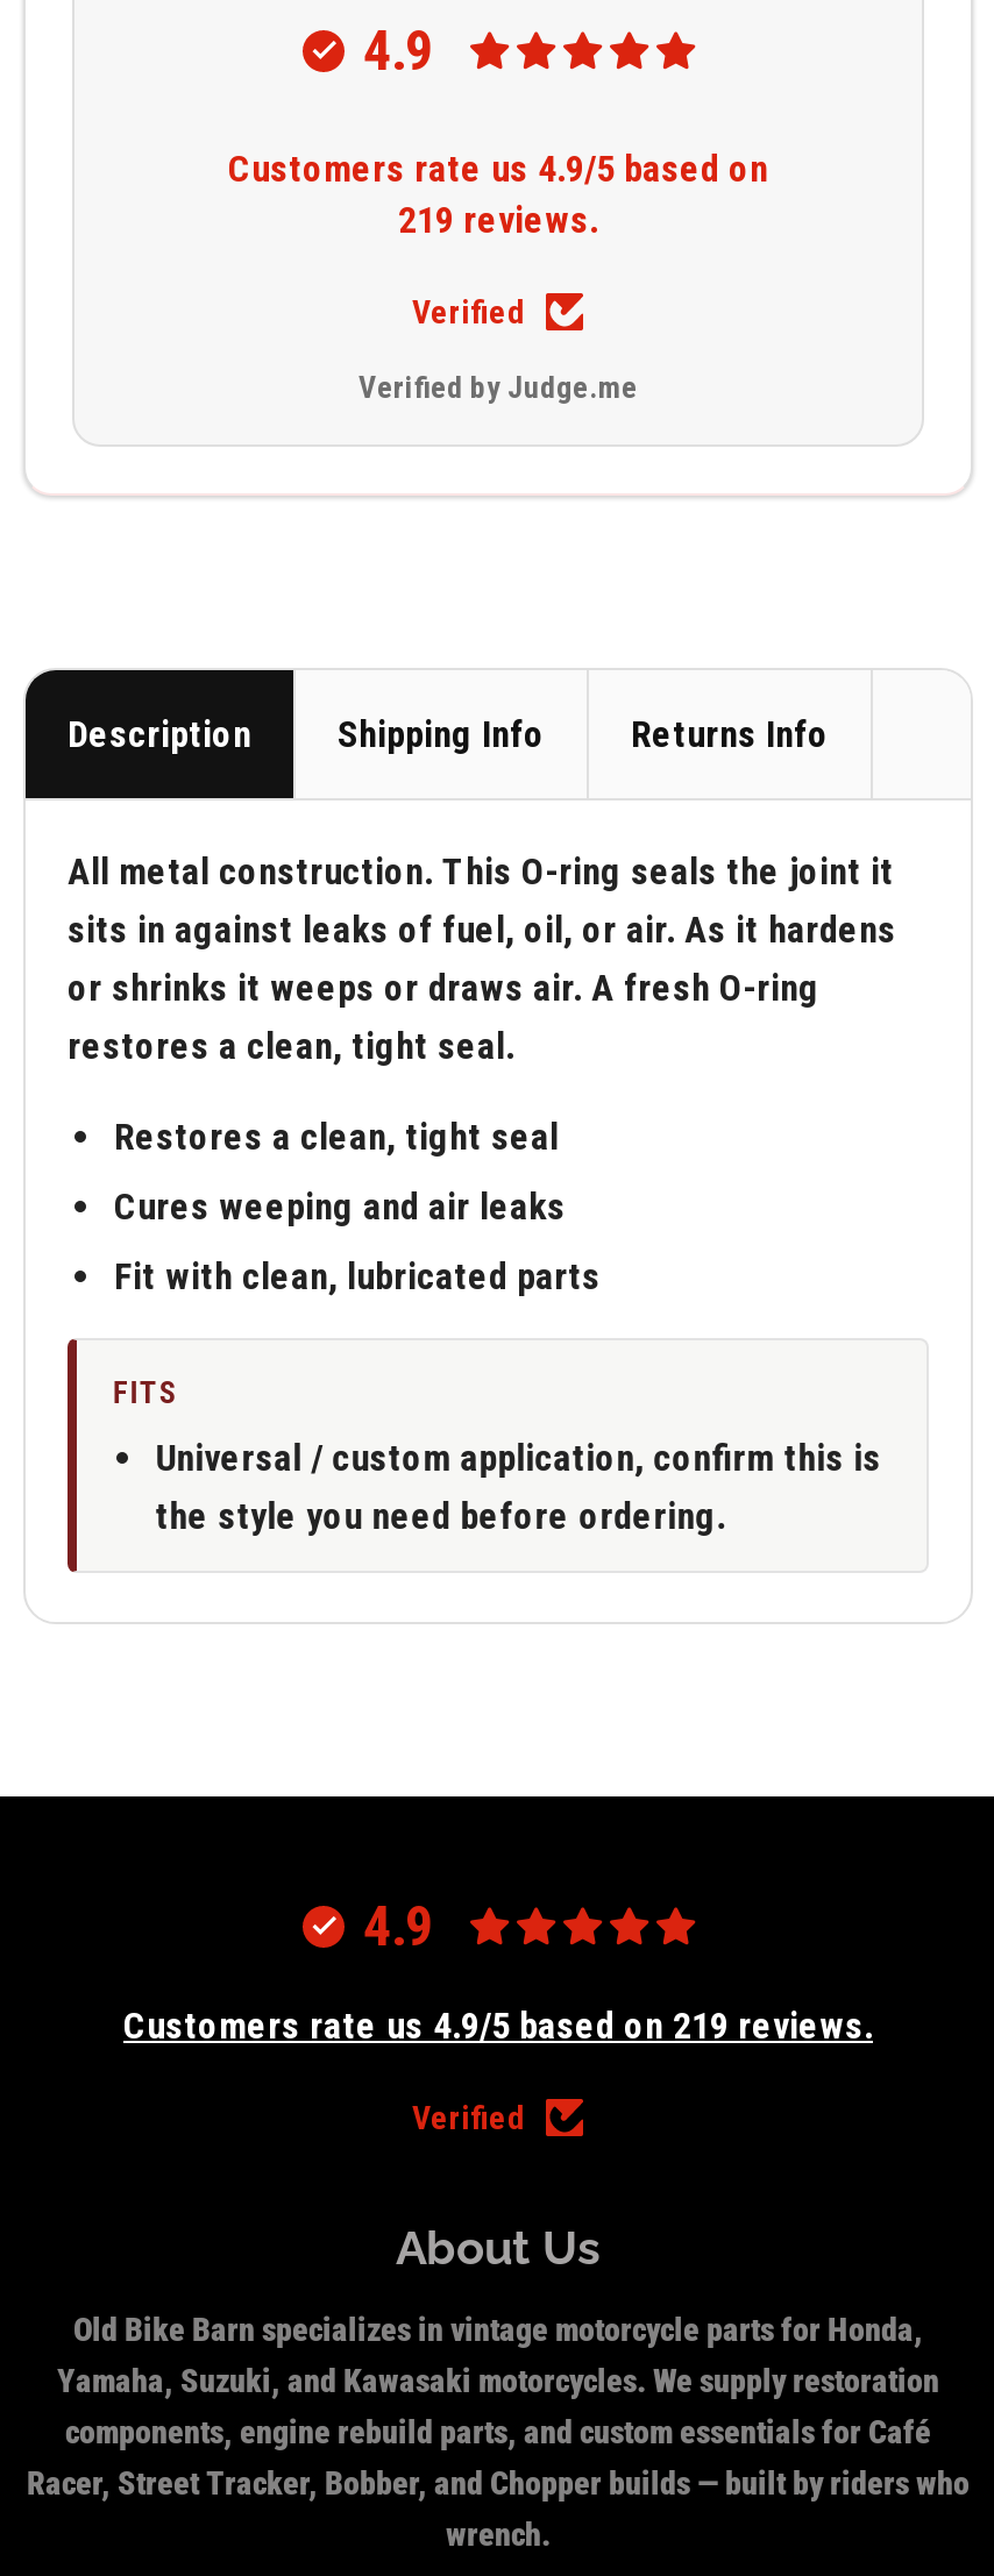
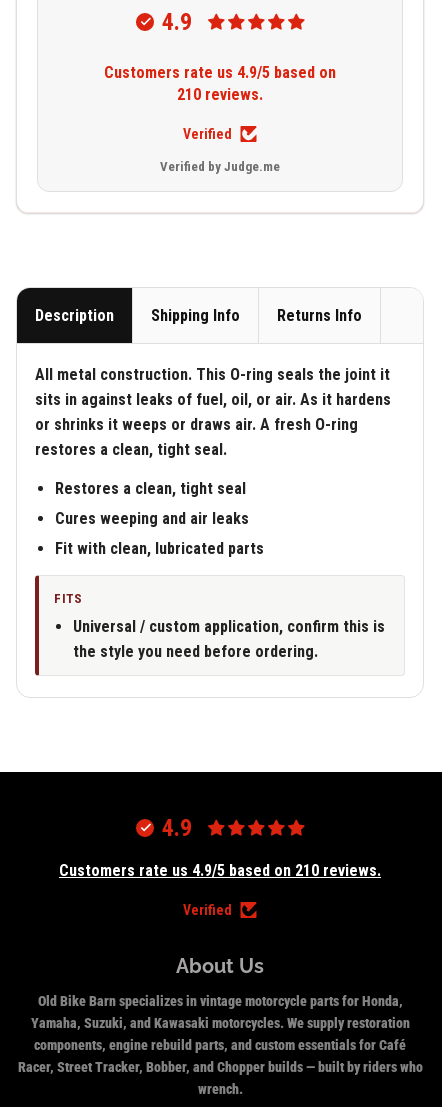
- 219 reviews.
+ 210 reviews.

- Customers rate us 4.9/5 based on 219 reviews.
+ Customers rate us 4.9/5 based on 210 reviews.
